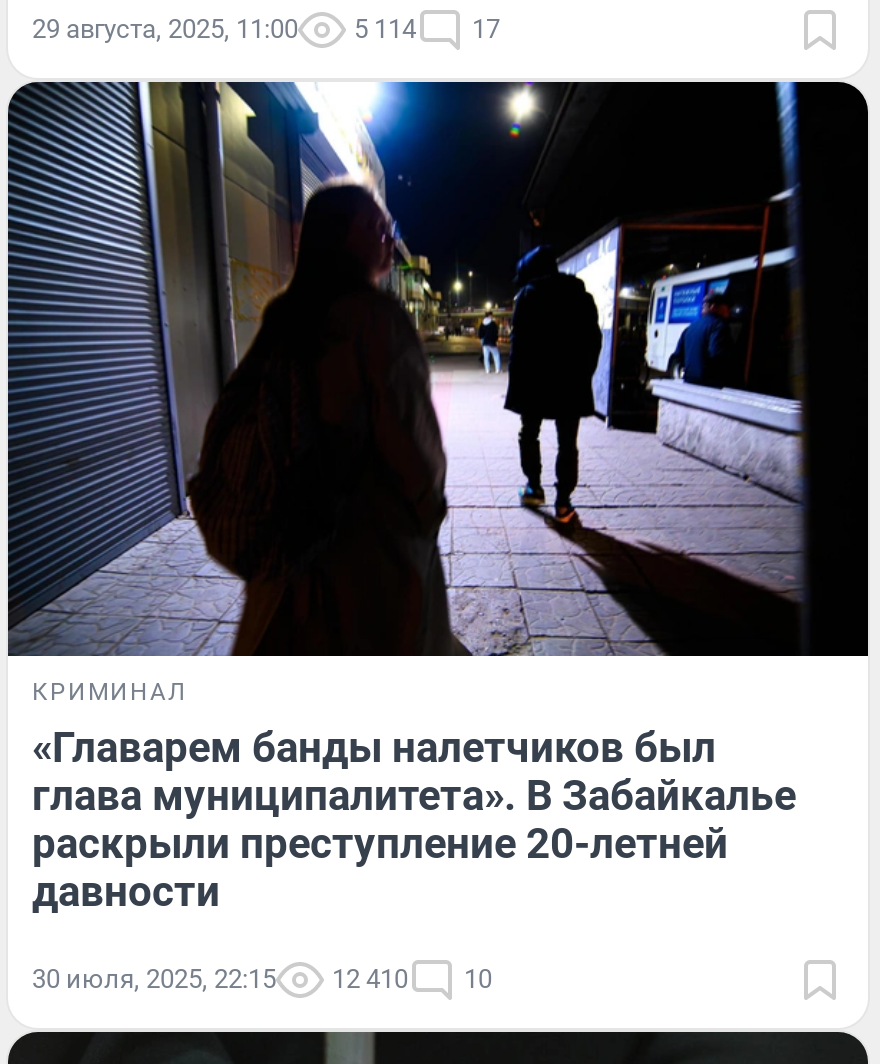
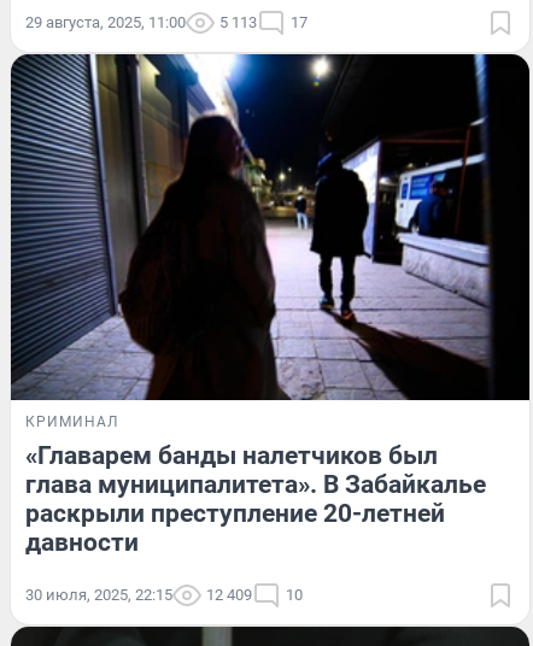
- 29 августа, 2025, 11:00 5 114 17
+ 29 августа, 2025, 11:00 5 113 17

- 30 июля, 2025, 22:15 12 410 10
+ 30 июля, 2025, 22:15 12 409 10
